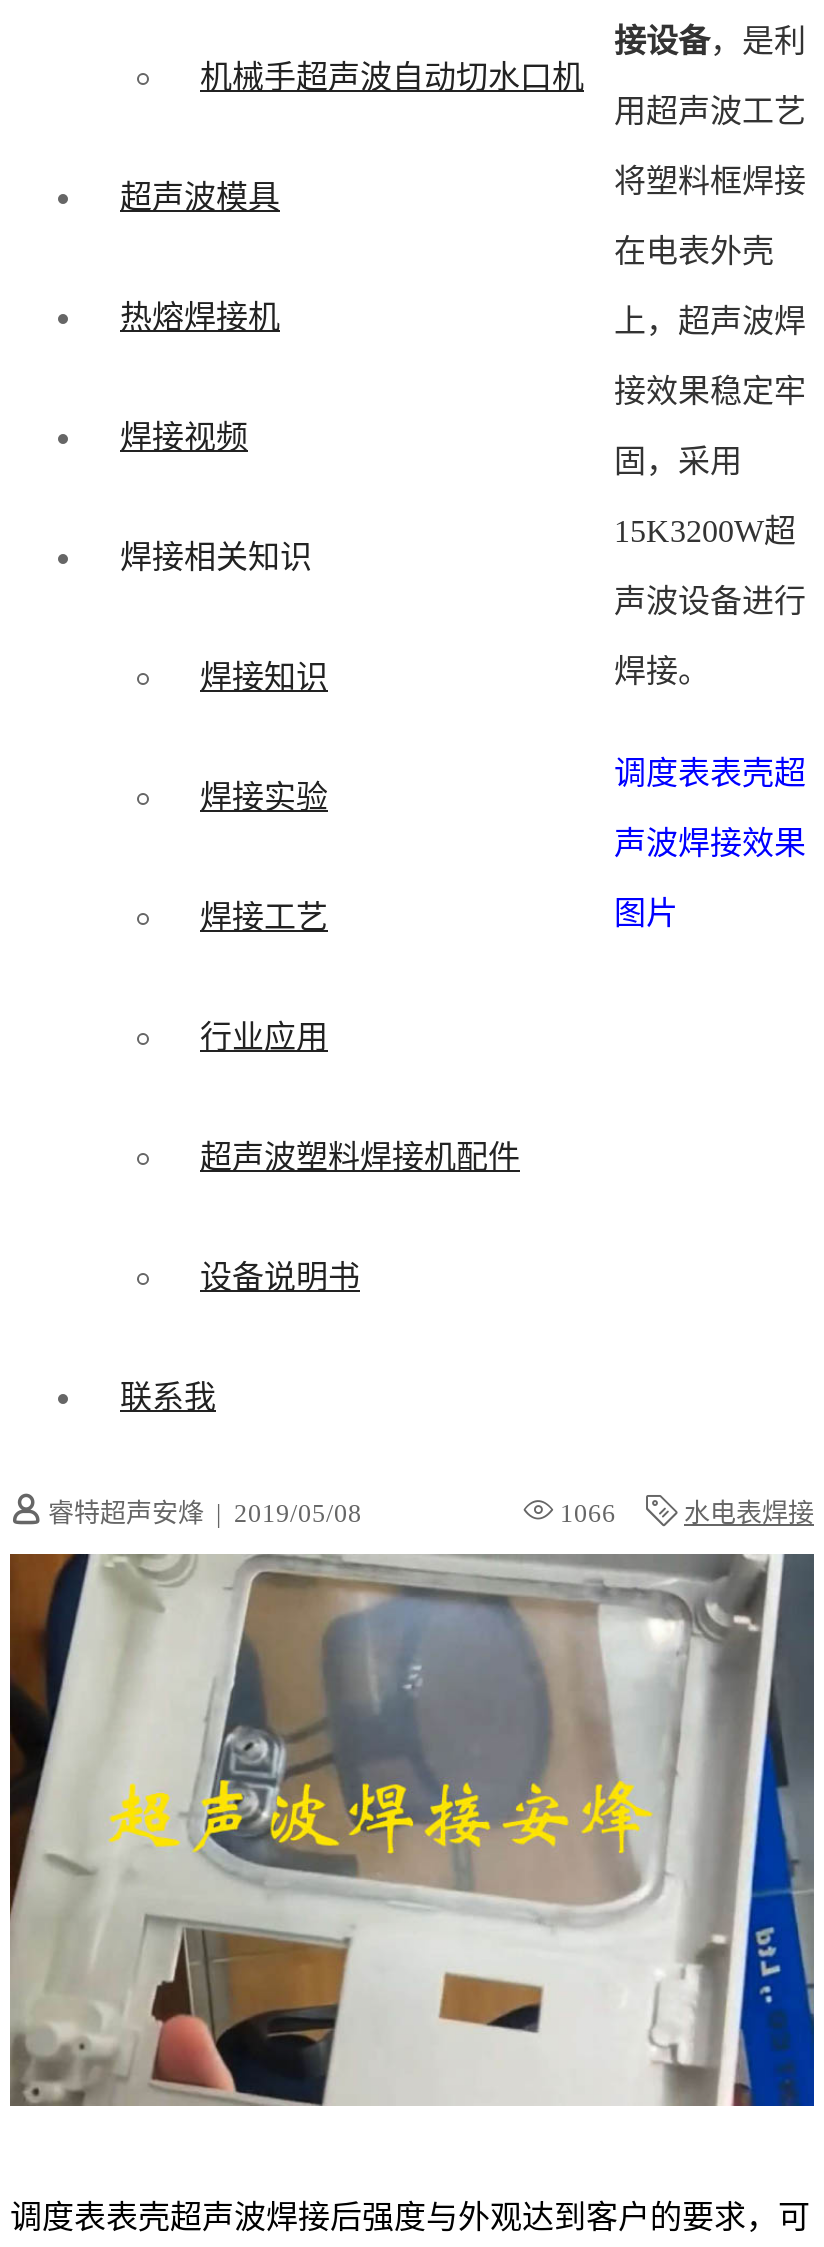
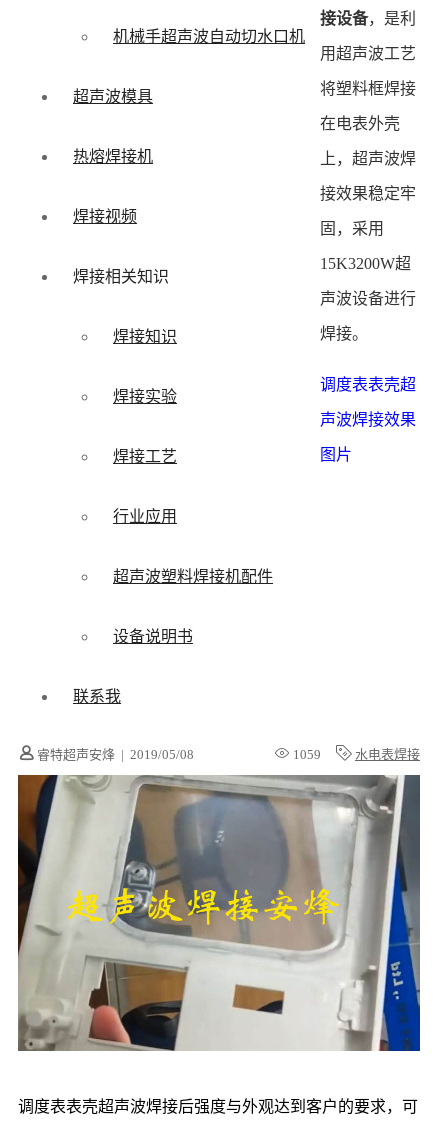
- 1066
+ 1059
